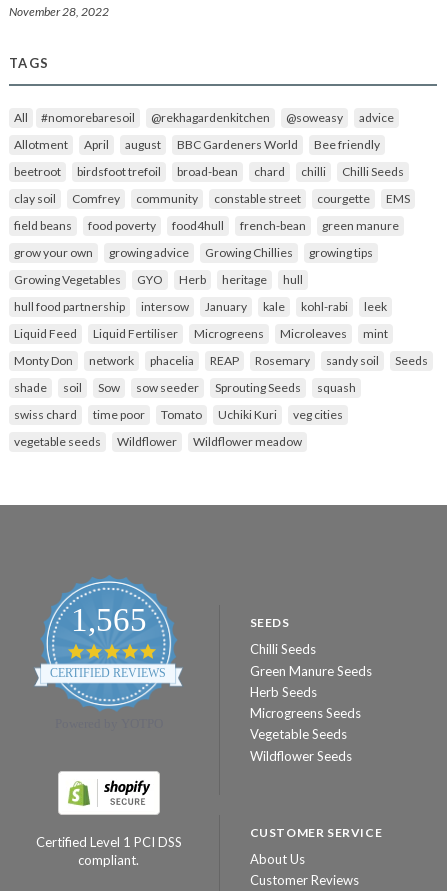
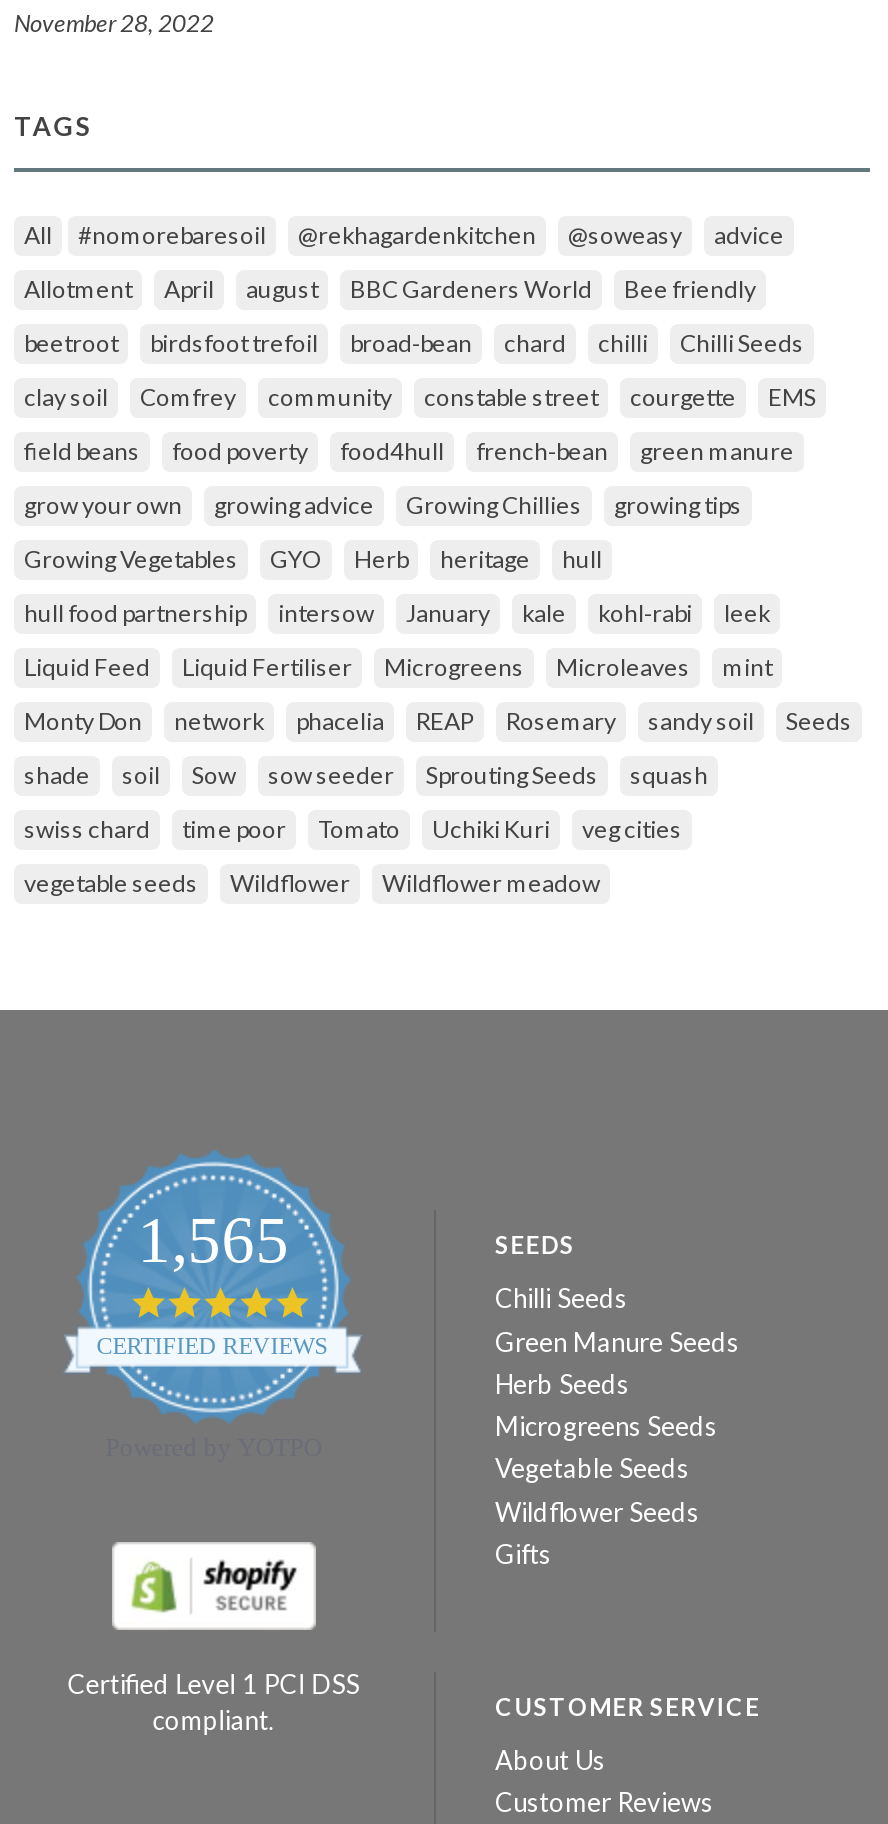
+ Gifts
